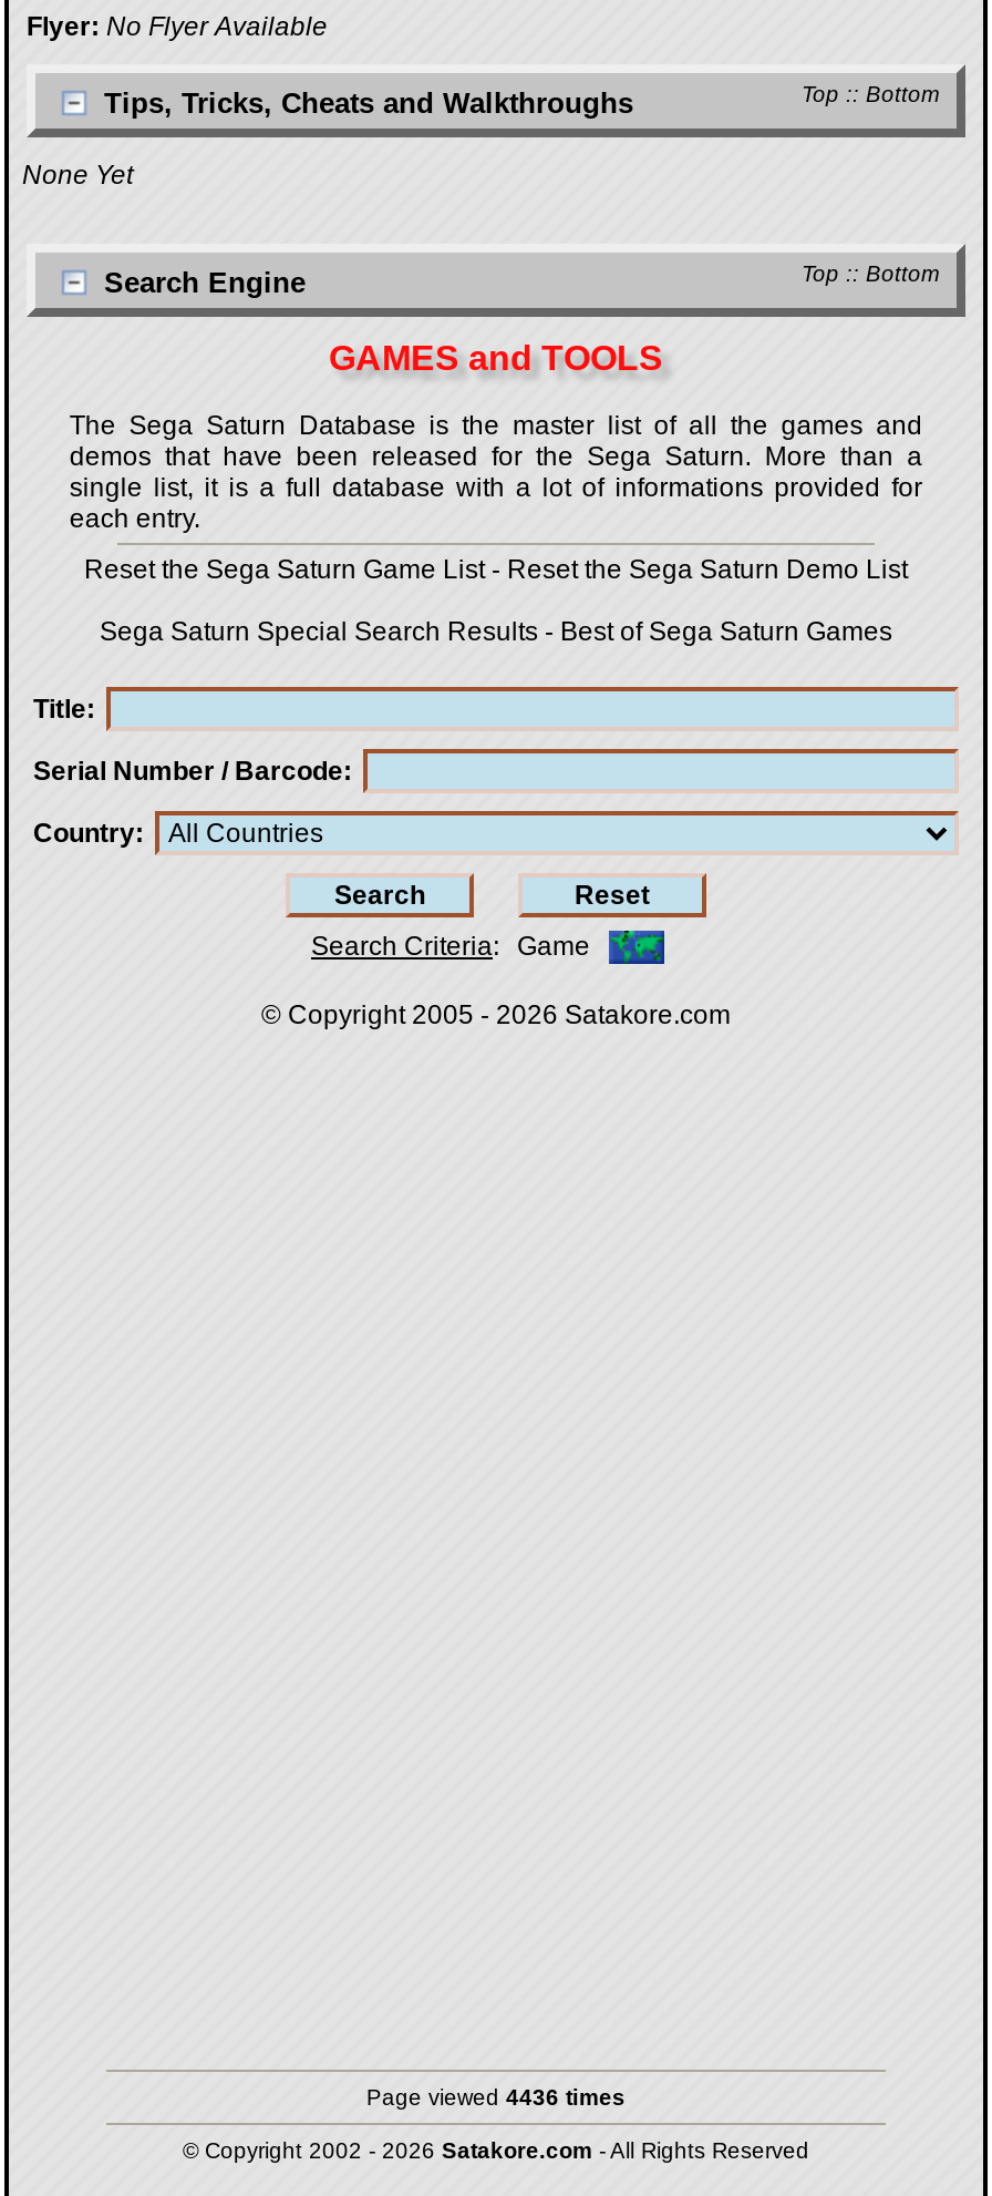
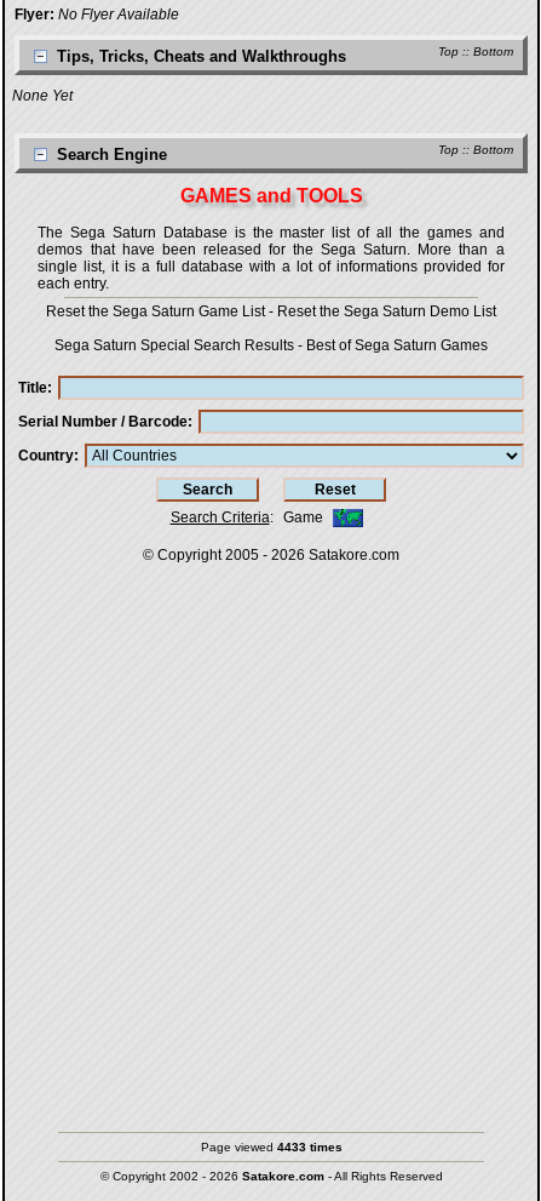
- Page viewed 4436 times
+ Page viewed 4433 times
